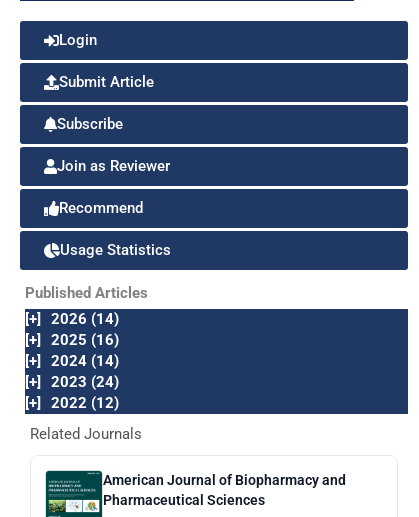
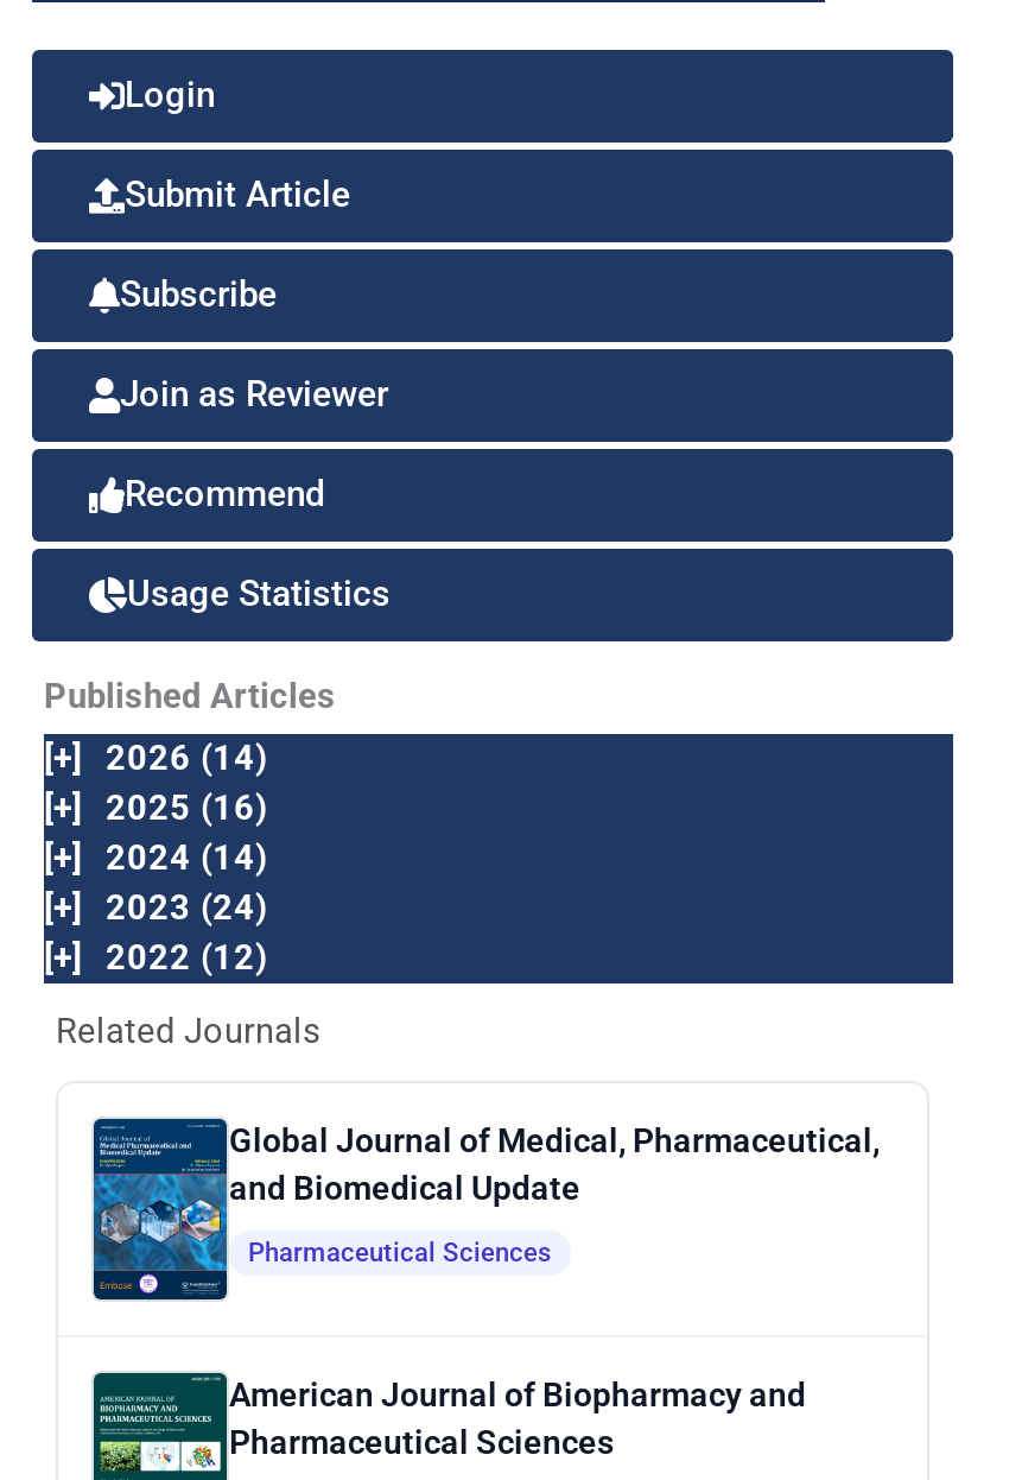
+ [image]
+ Global Journal of Medical, Pharmaceutical,
+ and Biomedical Update
+ Pharmaceutical Sciences
